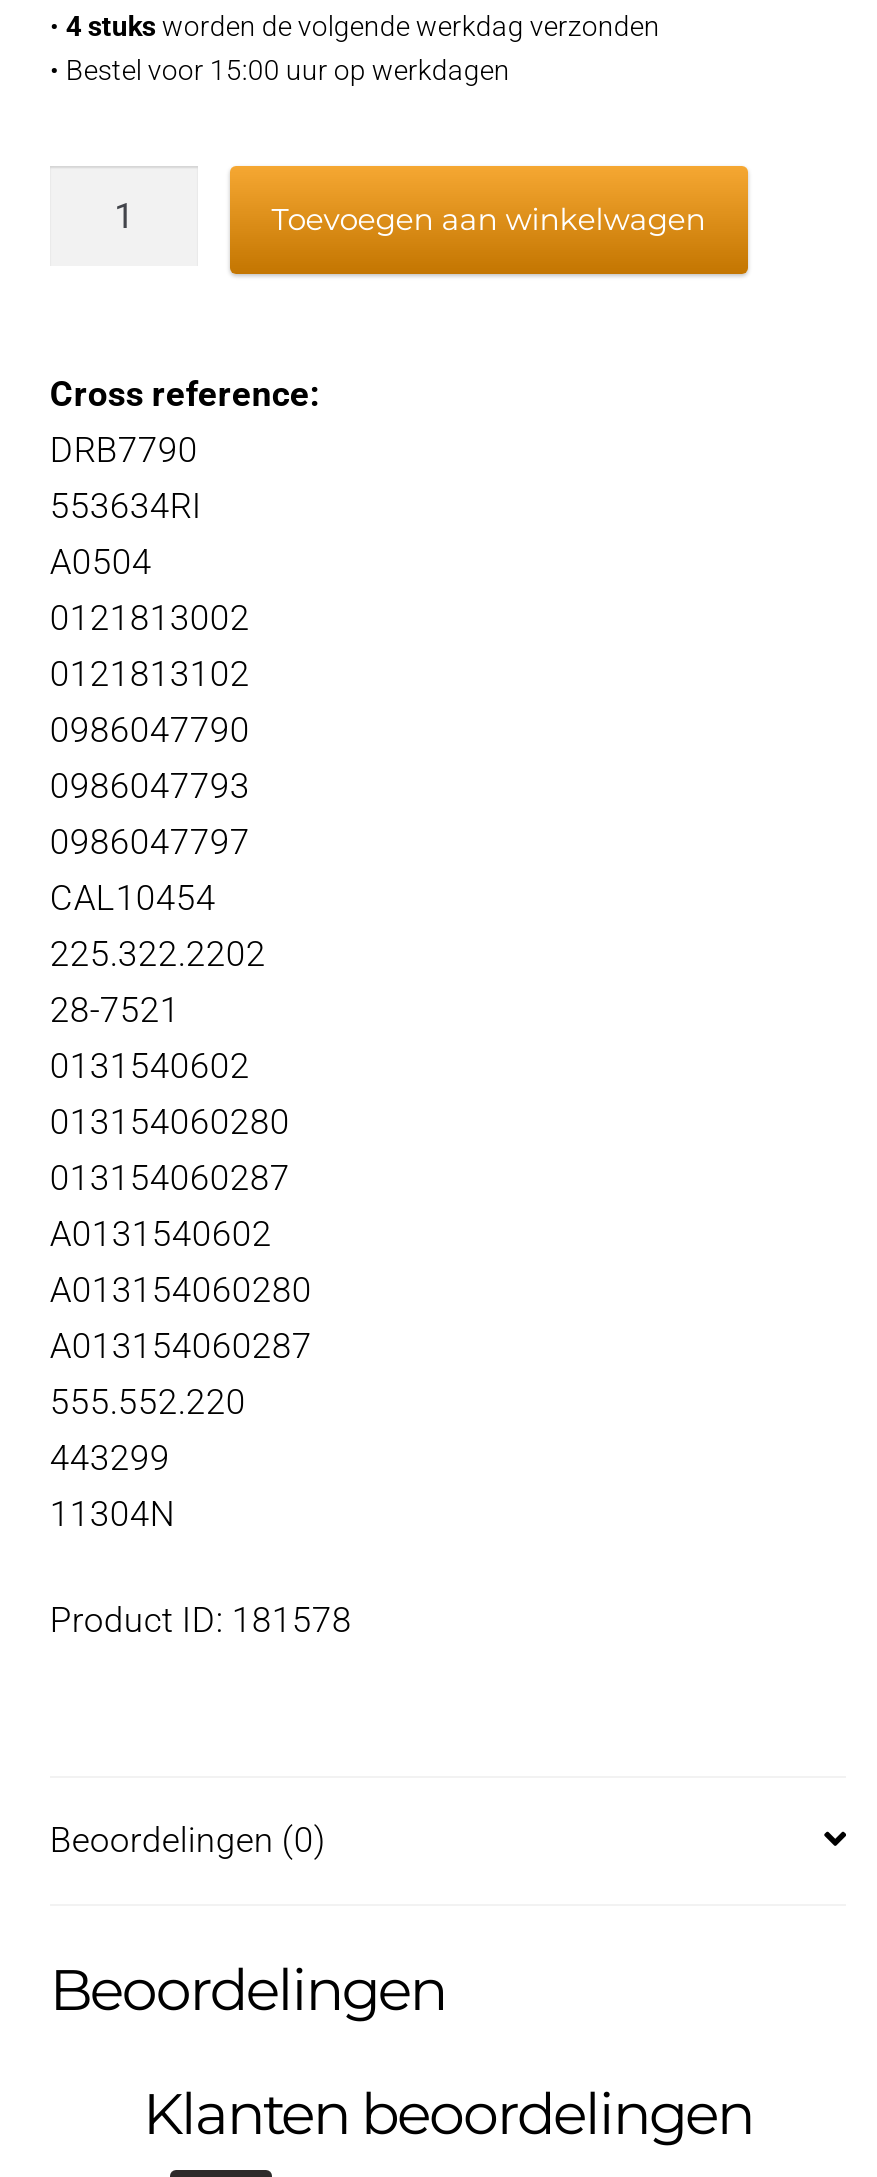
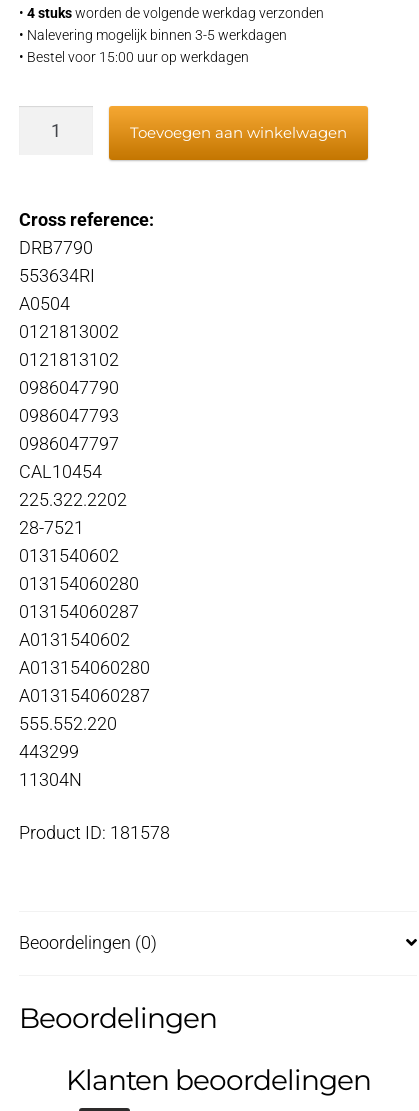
+ • Nalevering mogelijk binnen 3-5 werkdagen
